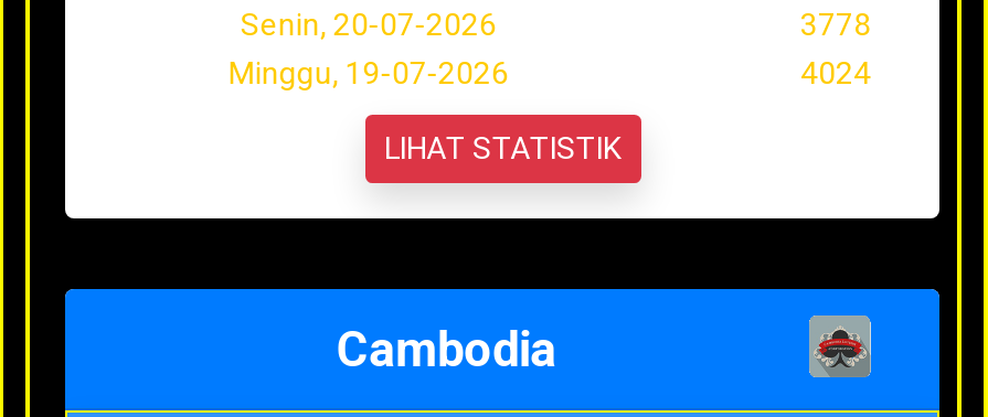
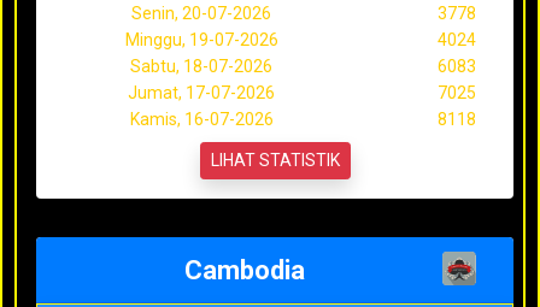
+ Sabtu, 18-07-2026
+ 6083
+ Jumat, 17-07-2026
+ 7025
+ Kamis, 16-07-2026
+ 8118
